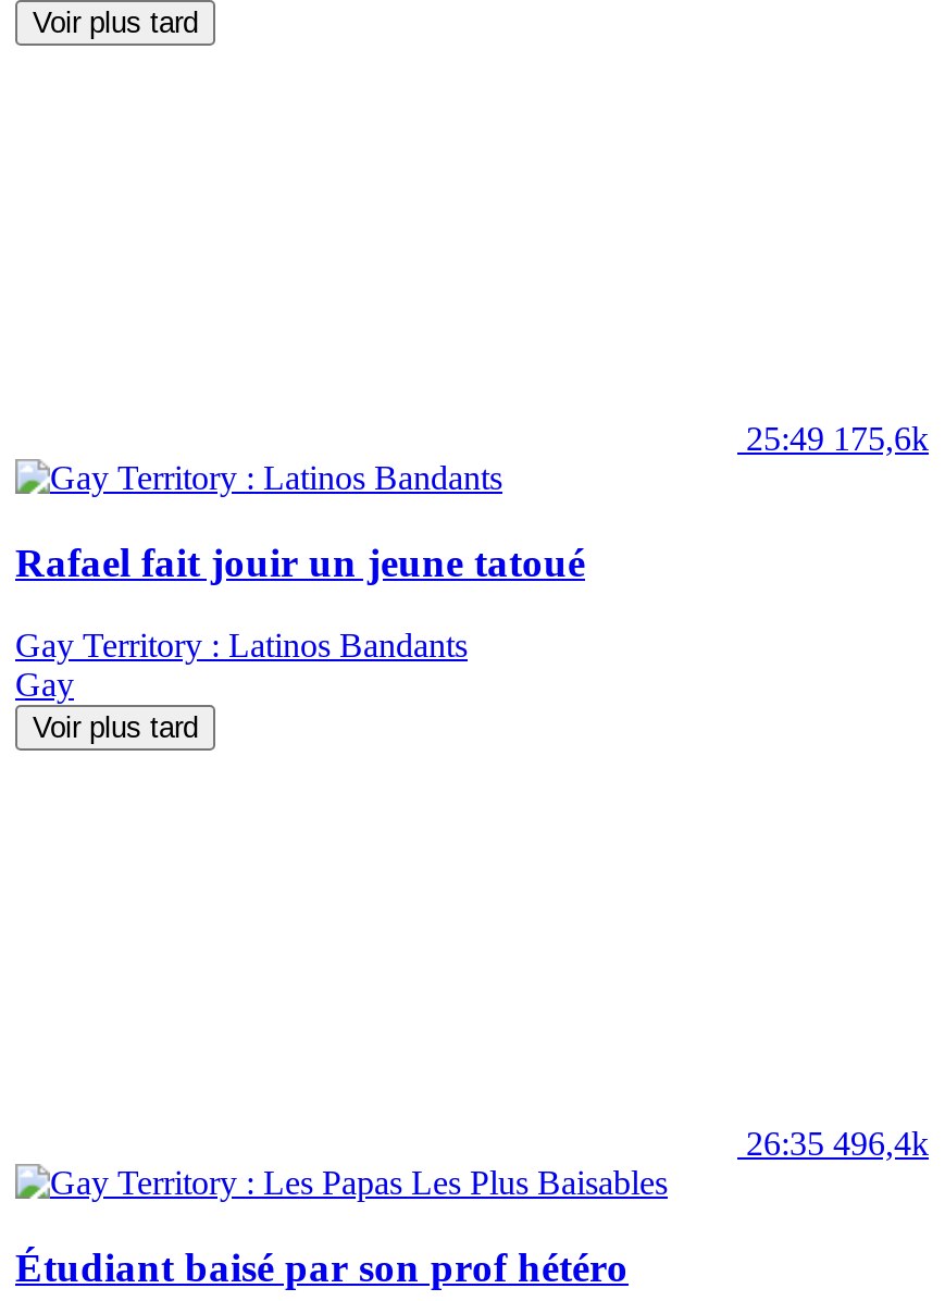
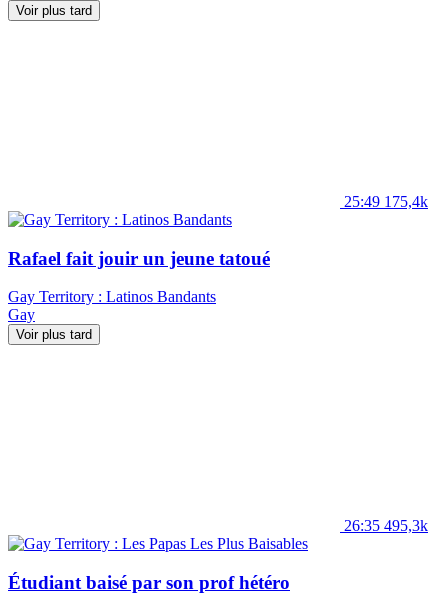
- 25:49 175,6k
+ 25:49 175,4k

- 26:35 496,4k
+ 26:35 495,3k
